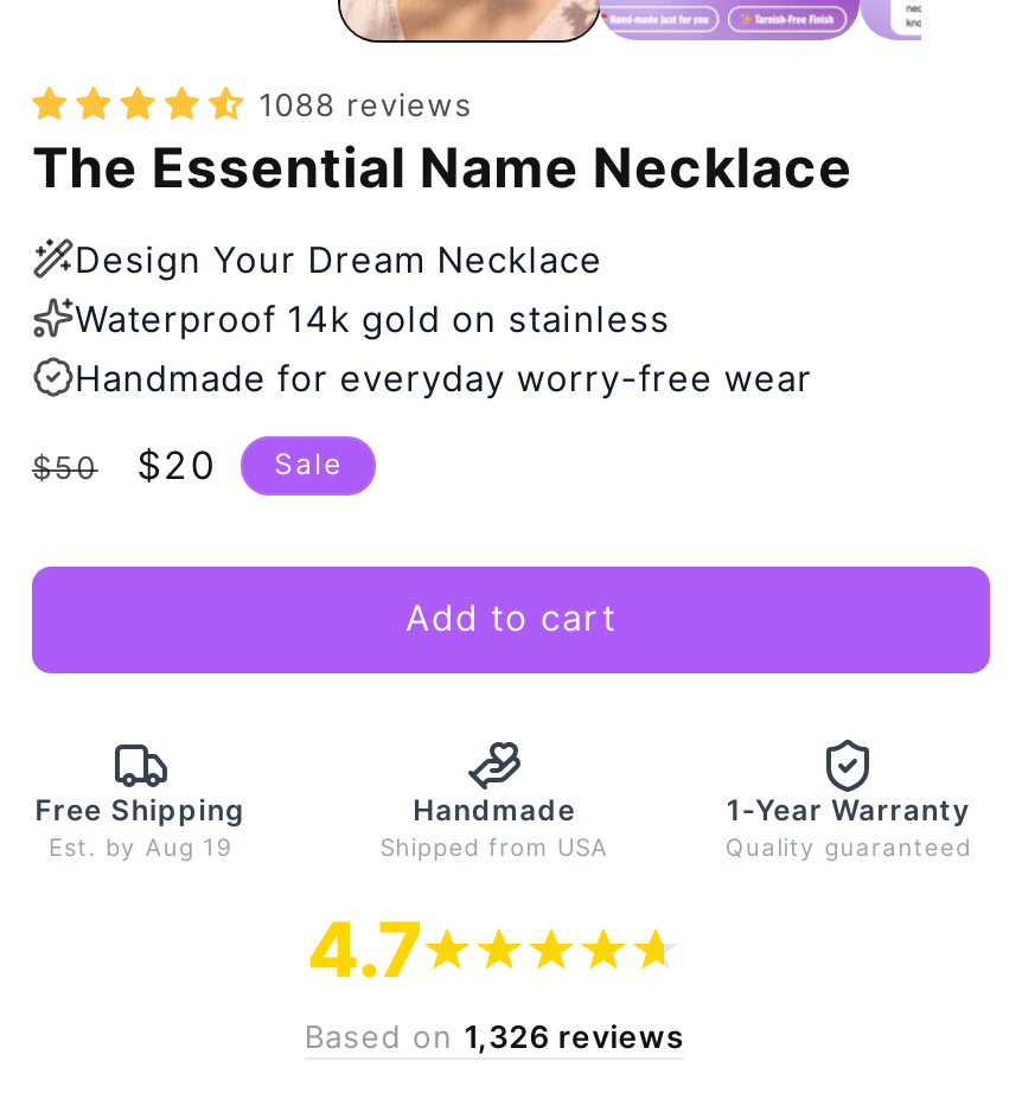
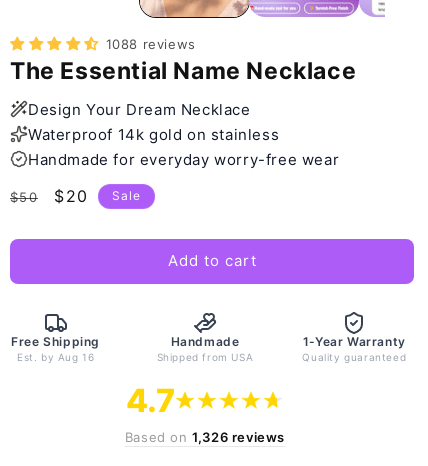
- Est. by Aug 19
+ Est. by Aug 16
